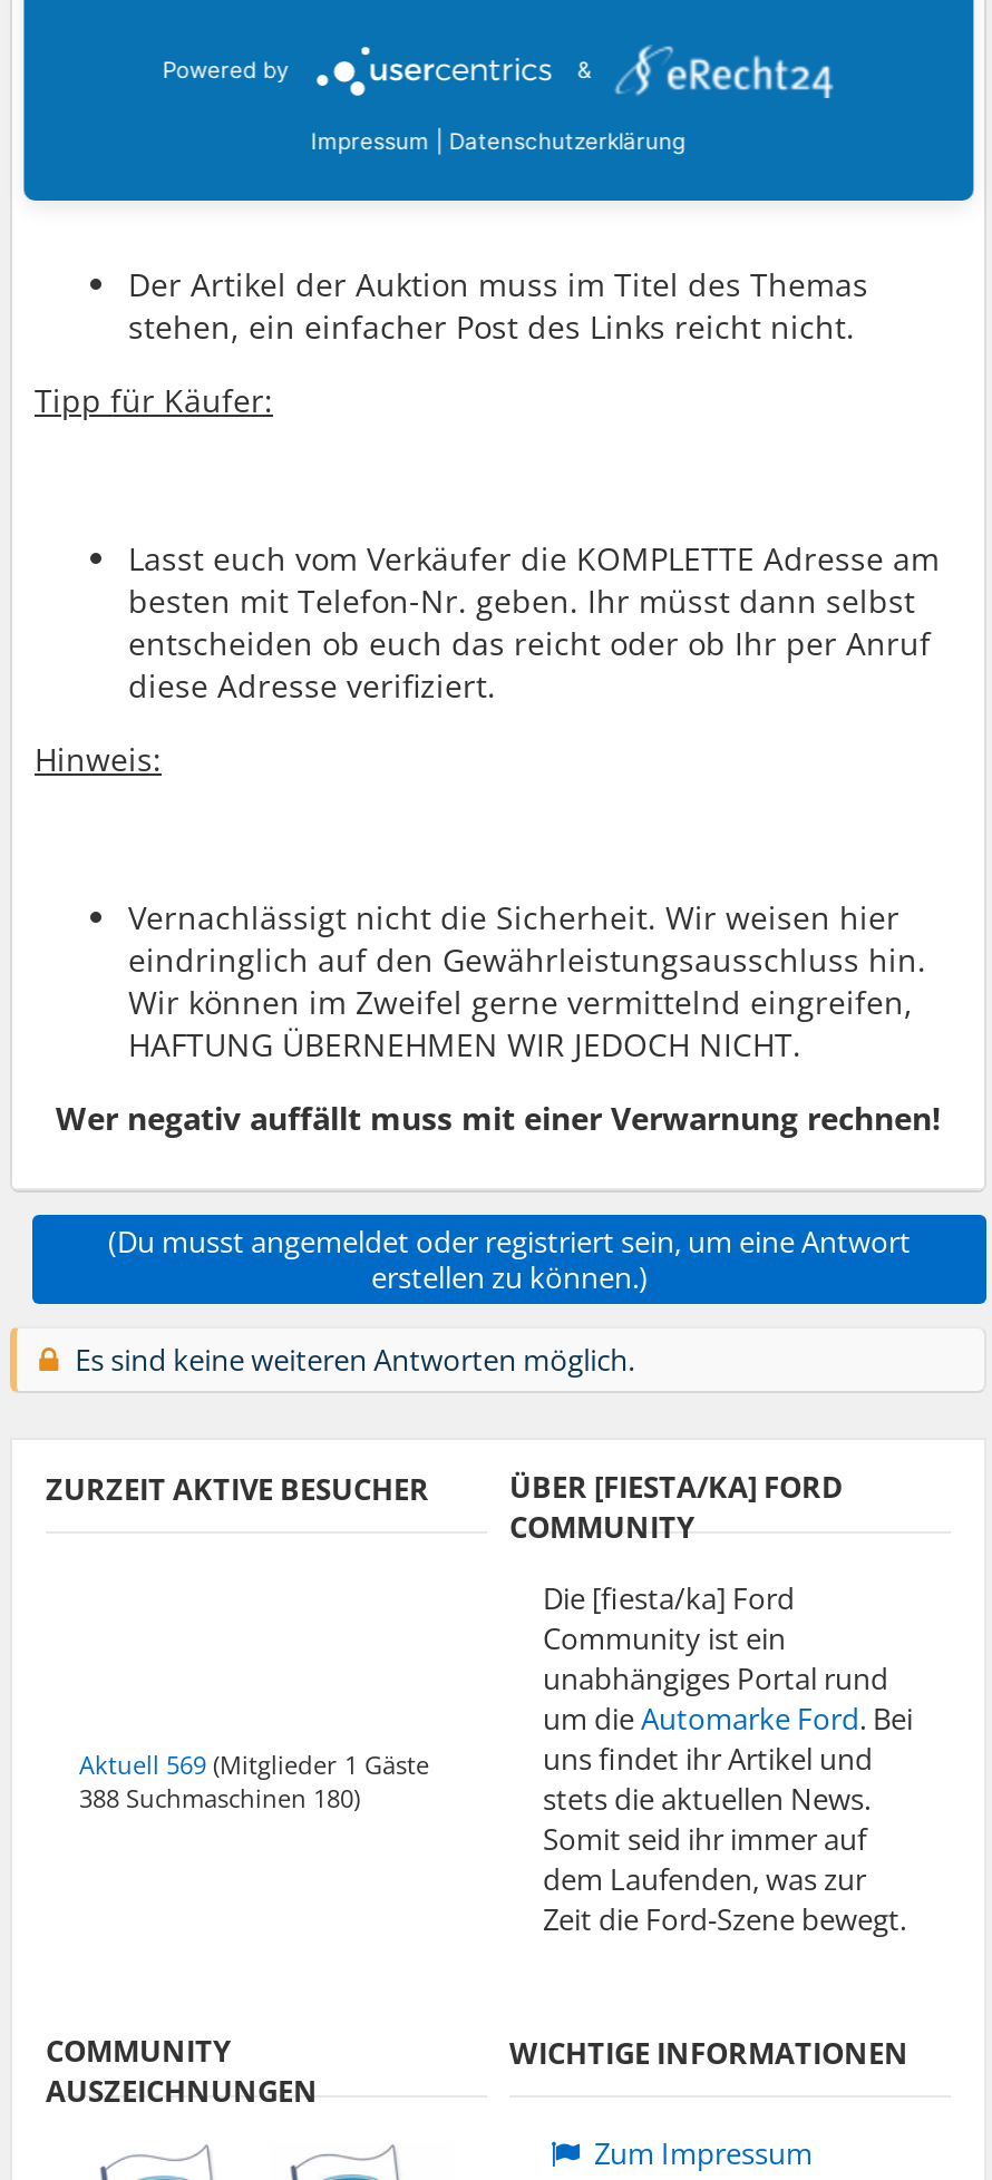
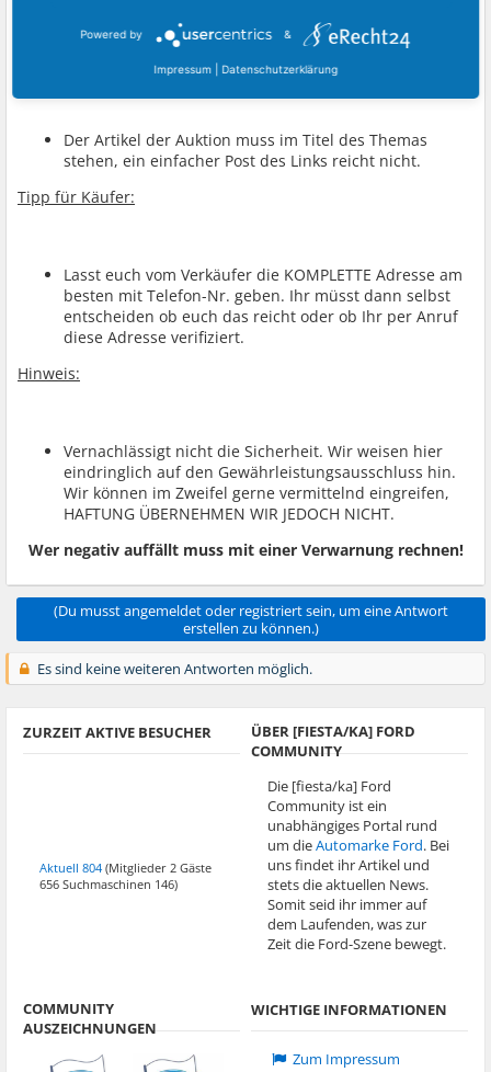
- Aktuell 569 (Mitglieder 1 Gäste
+ Aktuell 804 (Mitglieder 2 Gäste

- 388 Suchmaschinen 180)
+ 656 Suchmaschinen 146)
